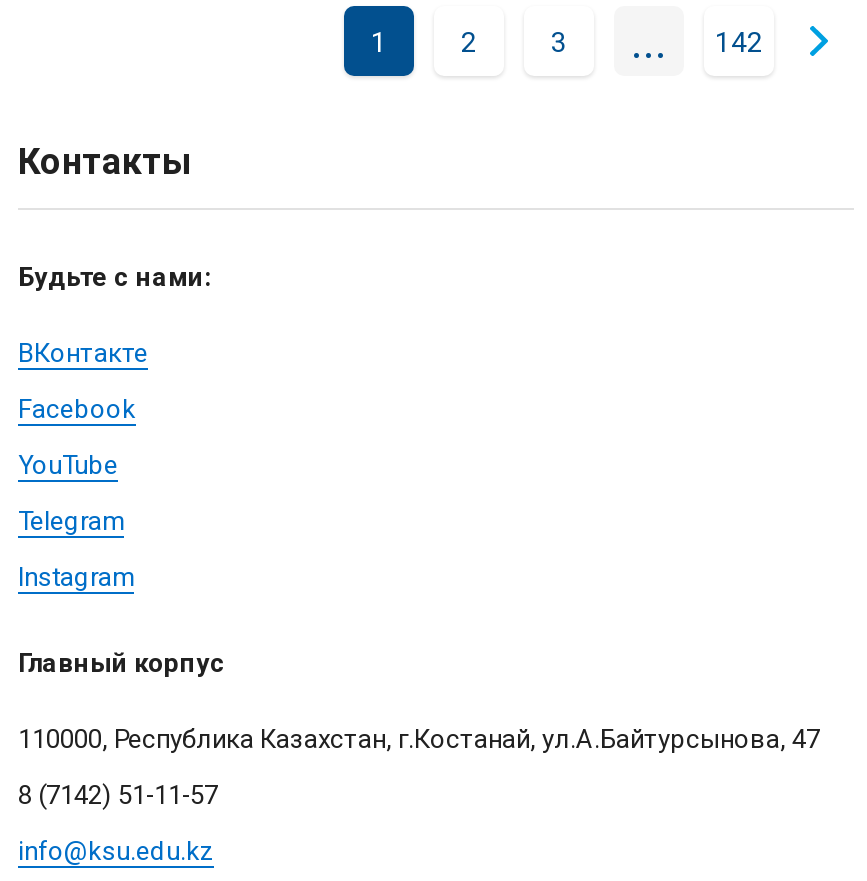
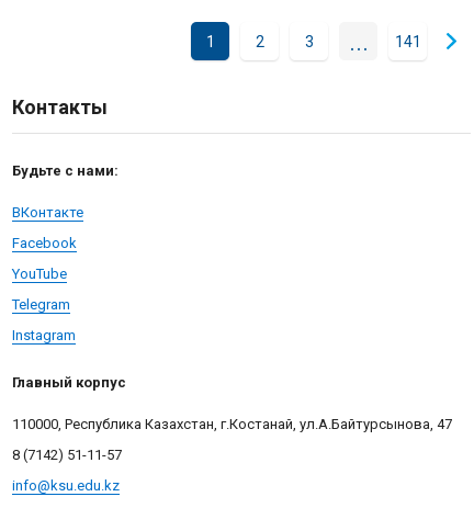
- 142
+ 141
